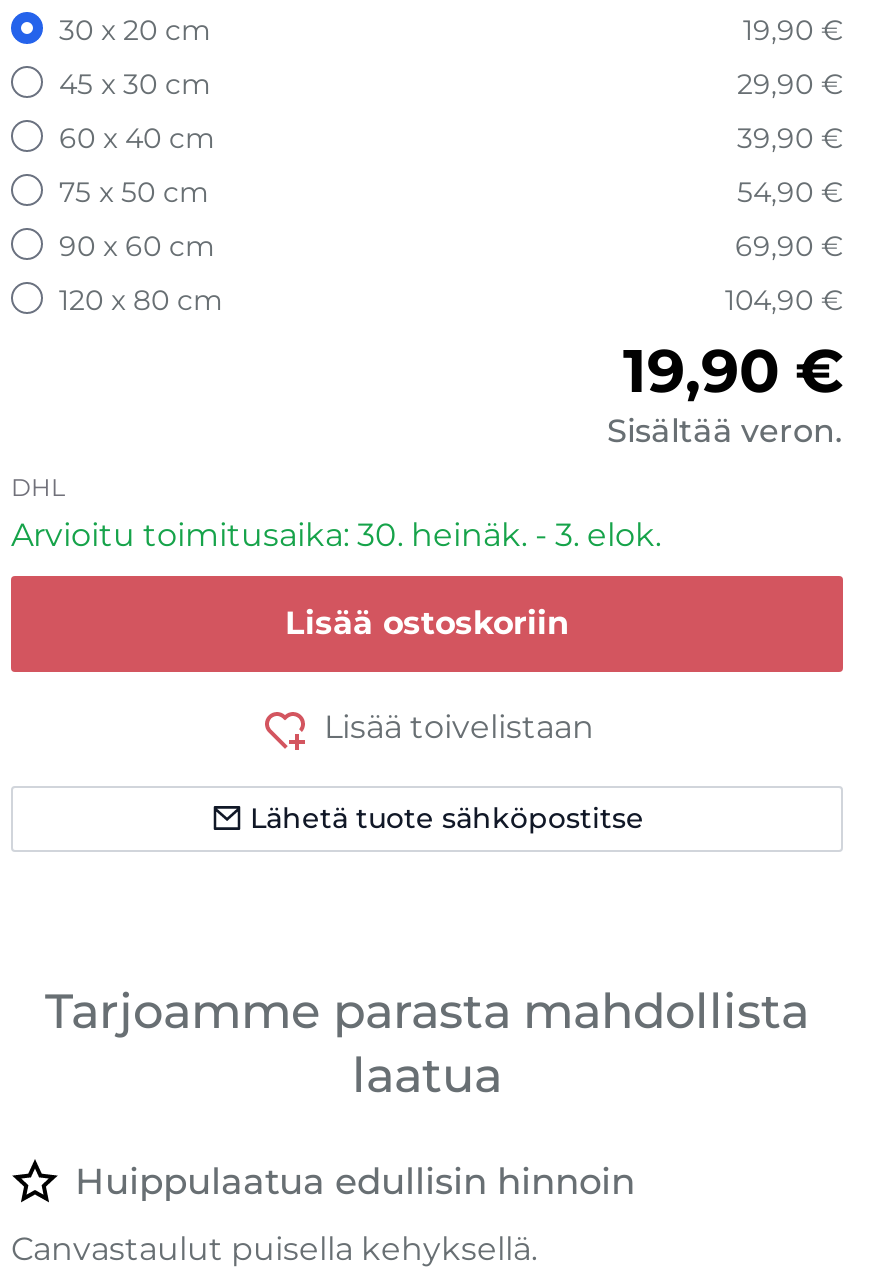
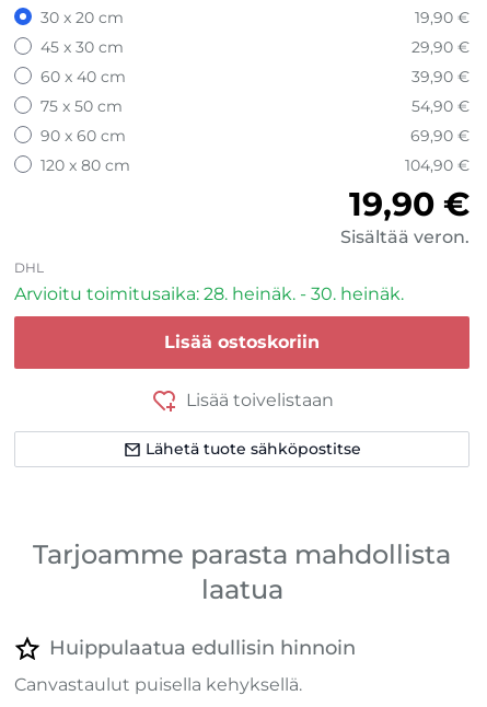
- Arvioitu toimitusaika: 30. heinäk. - 3. elok.
+ Arvioitu toimitusaika: 28. heinäk. - 30. heinäk.
